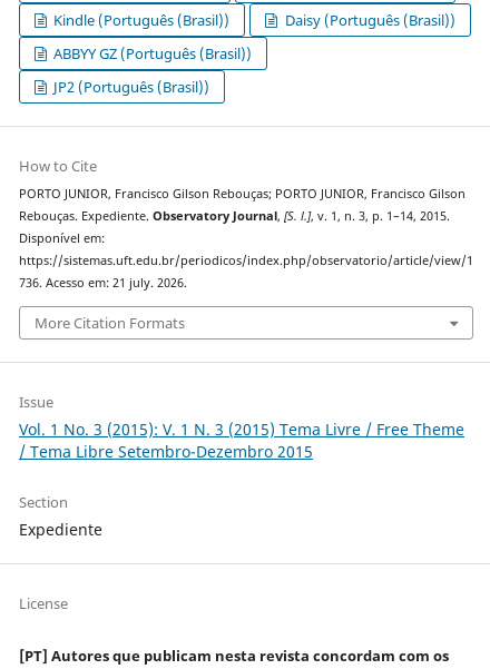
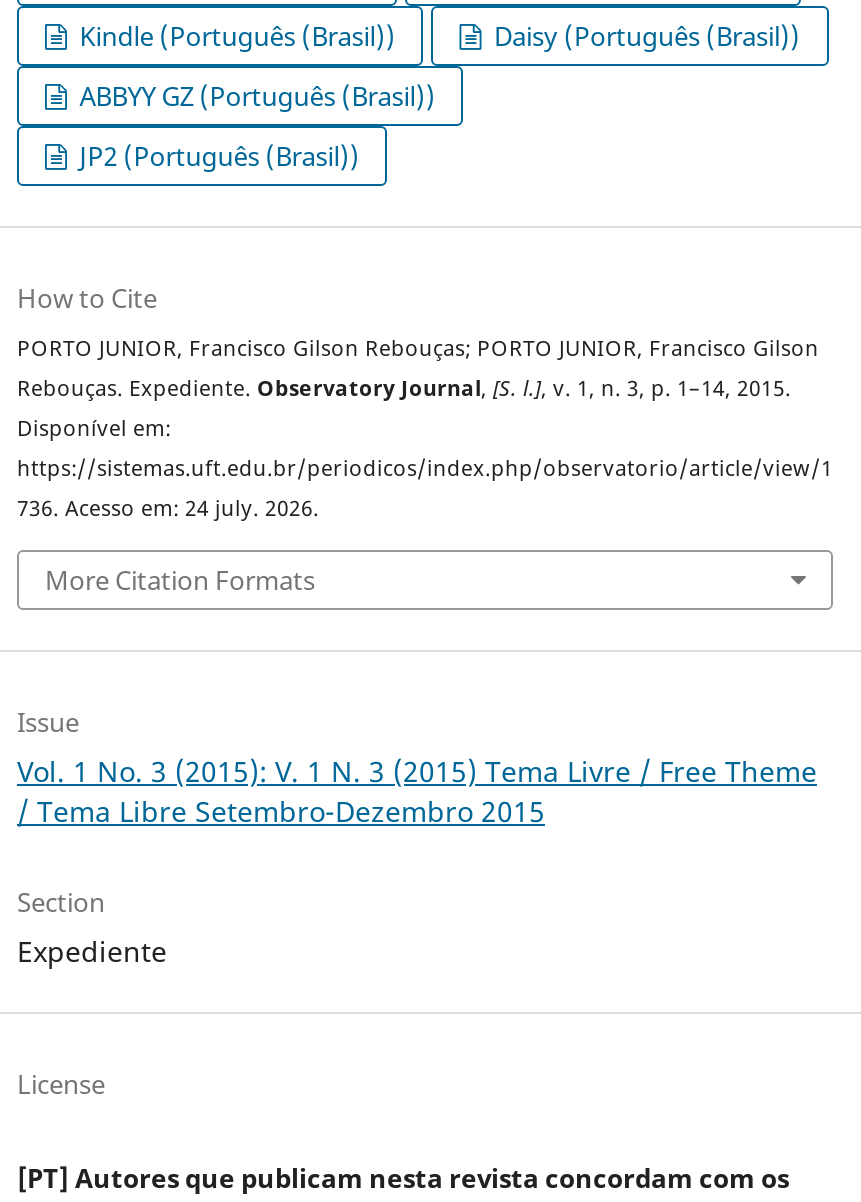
- 736. Acesso em: 21 july. 2026.
+ 736. Acesso em: 24 july. 2026.
